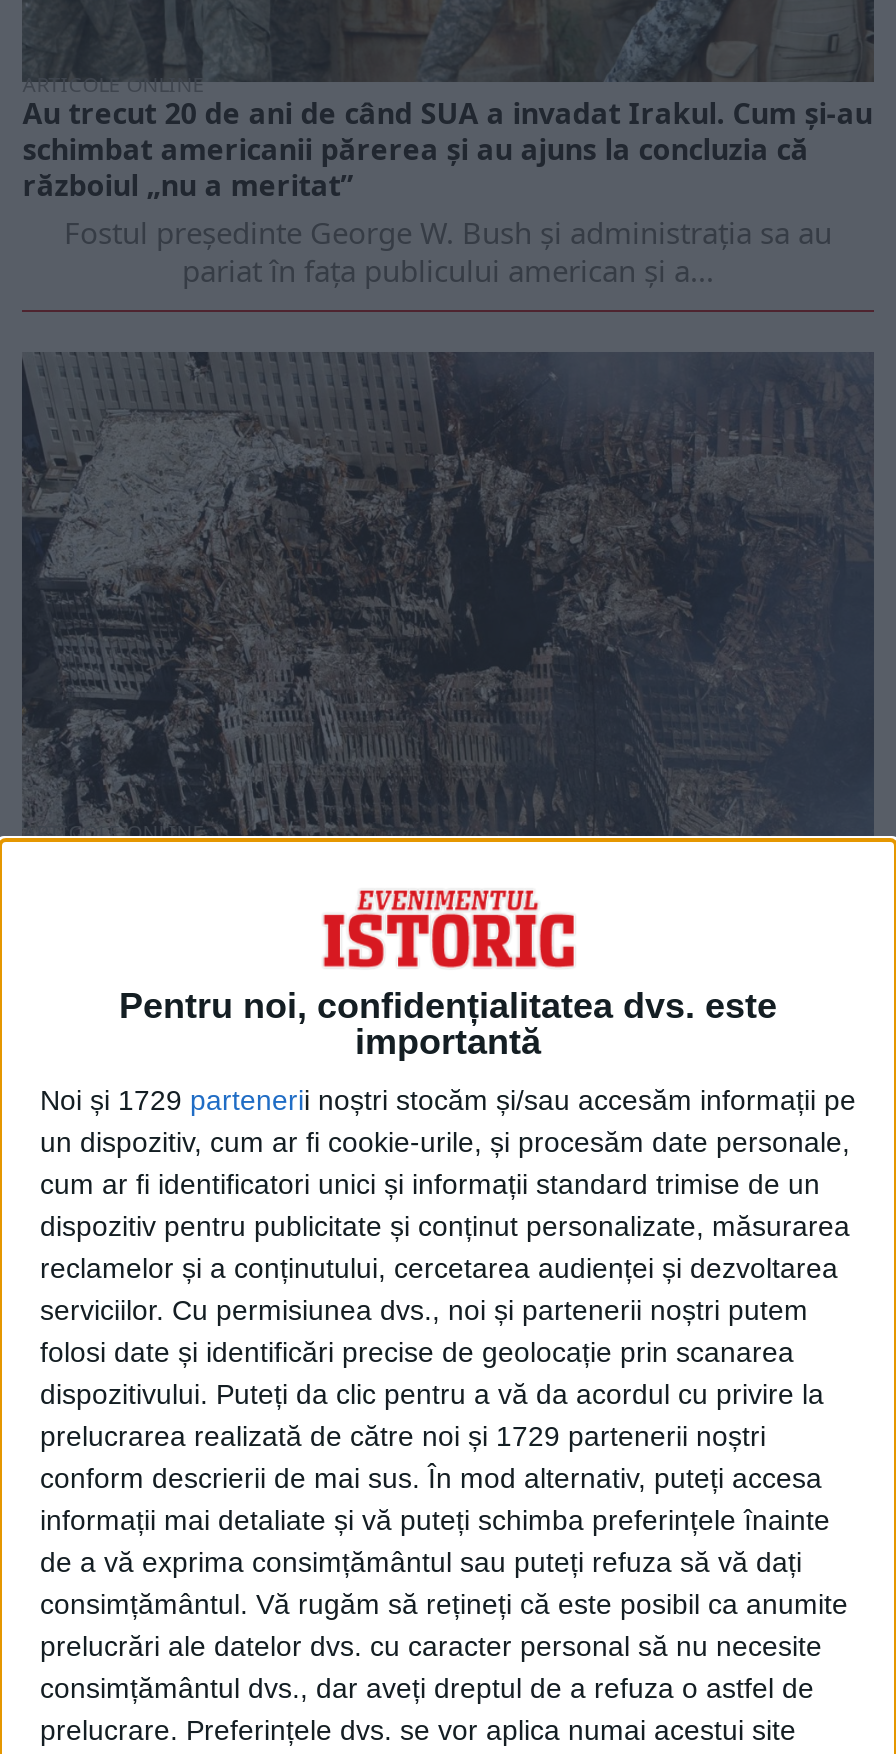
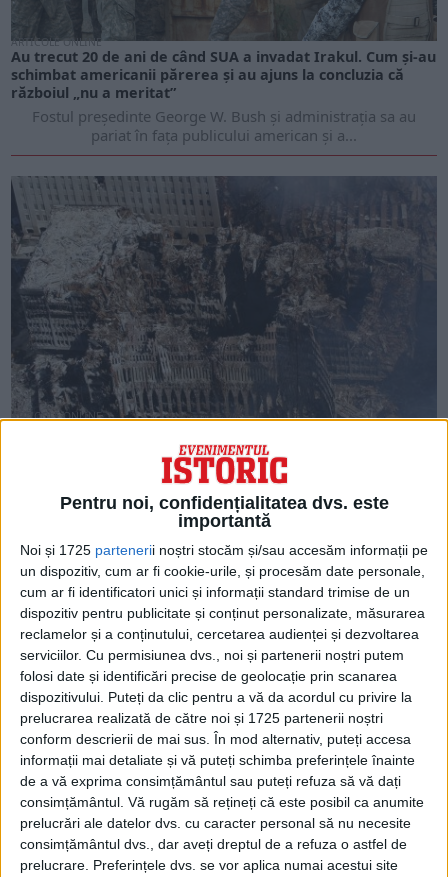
- Noi și 1729 parteneri i noștri stocăm și/sau accesăm informații pe
+ Noi și 1725 parteneri i noștri stocăm și/sau accesăm informații pe

- prelucrarea realizată de către noi și 1729 partenerii noștri
+ prelucrarea realizată de către noi și 1725 partenerii noștri
